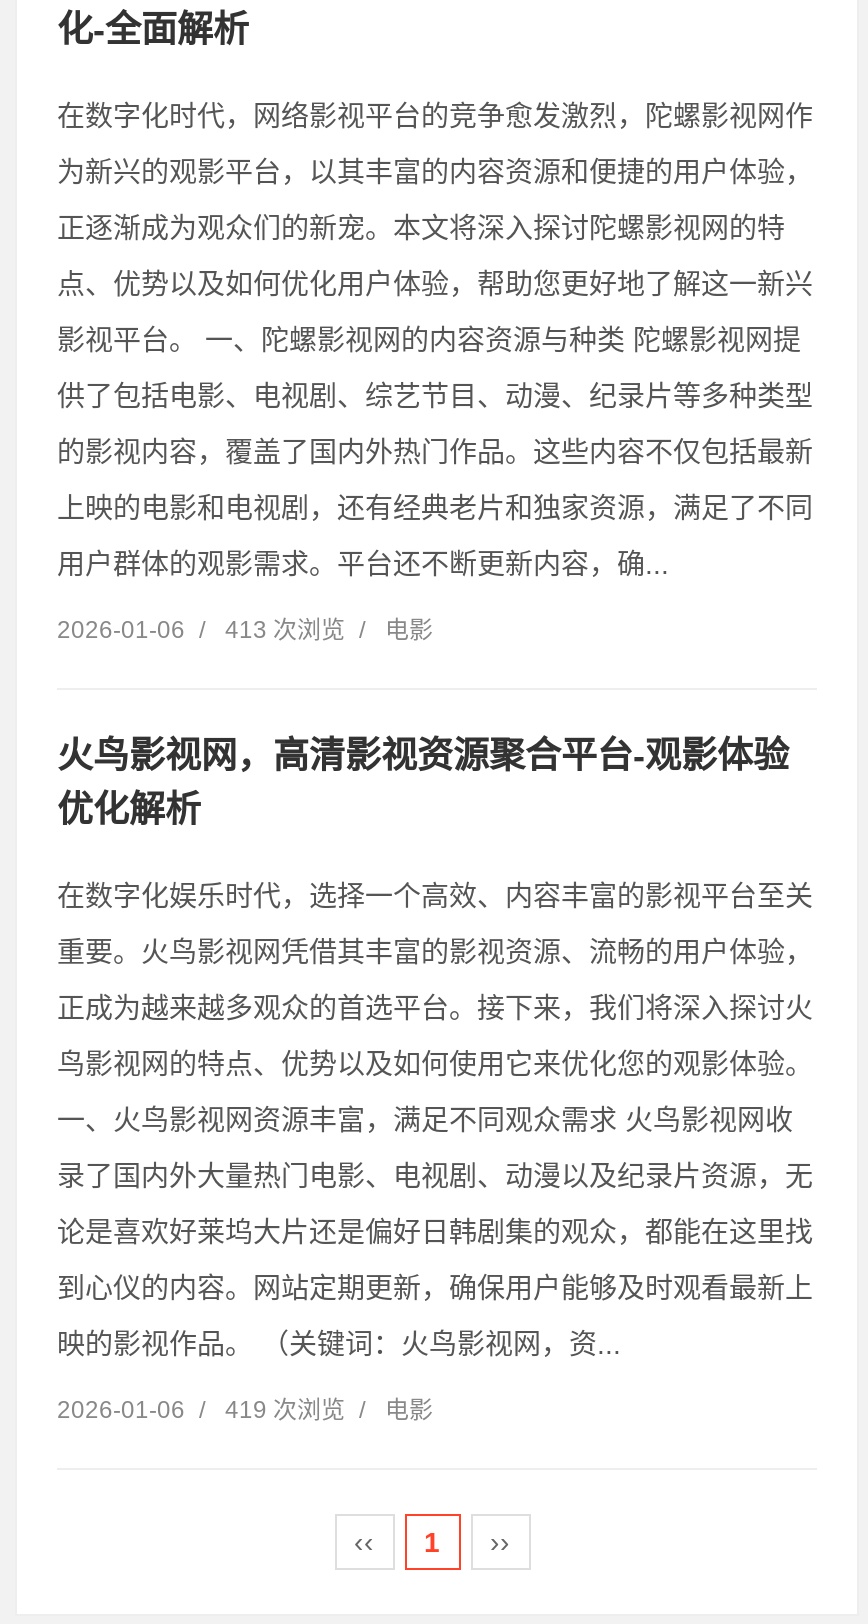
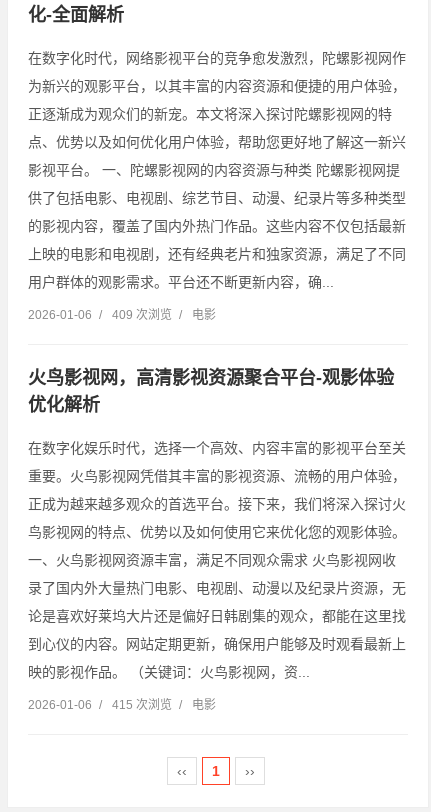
- 2026-01-06 / 413 次浏览 / 电影
+ 2026-01-06 / 409 次浏览 / 电影

- 2026-01-06 / 419 次浏览 / 电影
+ 2026-01-06 / 415 次浏览 / 电影
